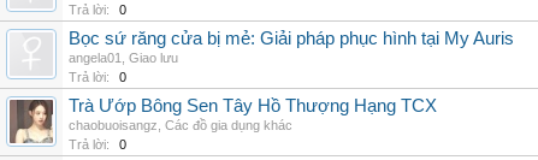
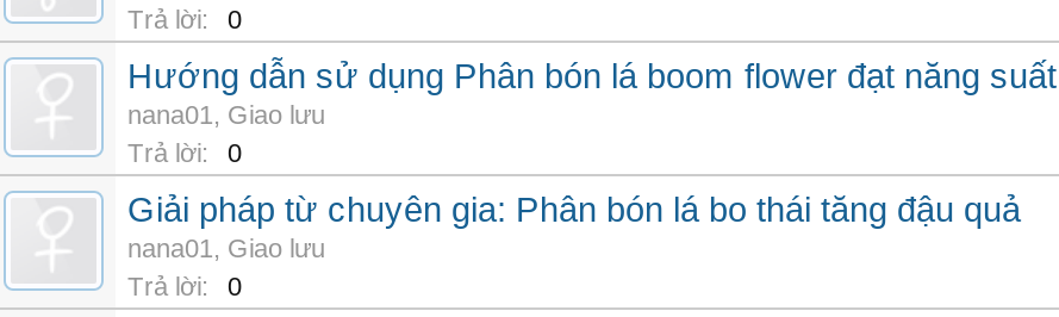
- Bọc sứ răng cửa bị mẻ: Giải pháp phục hình tại My Auris
- angela01, Giao lưu
+ Hướng dẫn sử dụng Phân bón lá boom flower đạt năng suất
+ nana01, Giao lưu

- [image]

- Trà Ướp Bông Sen Tây Hồ Thượng Hạng TCX
- chaobuoisangz, Các đồ gia dụng khác
+ Giải pháp từ chuyên gia: Phân bón lá bo thái tăng đậu quả
+ nana01, Giao lưu
